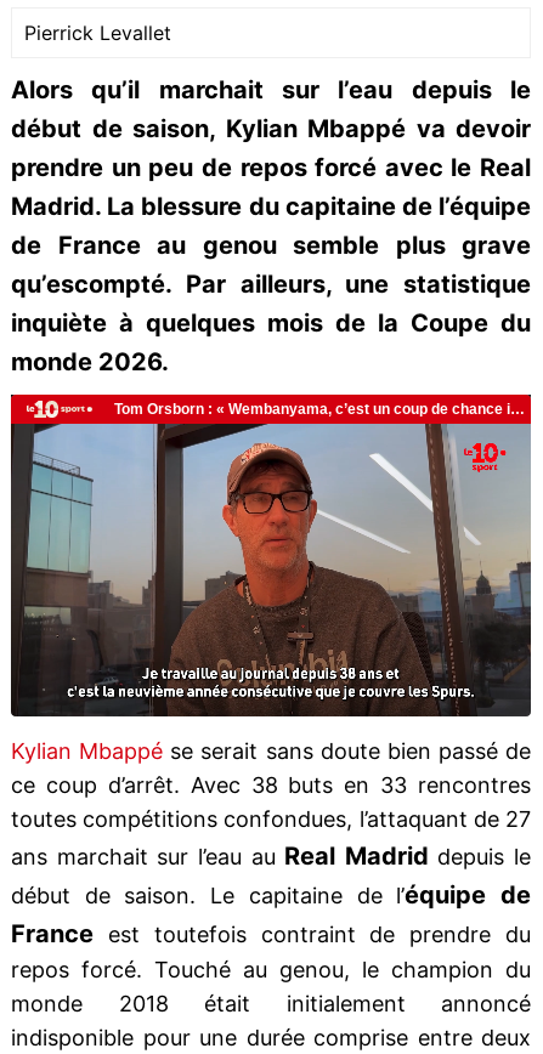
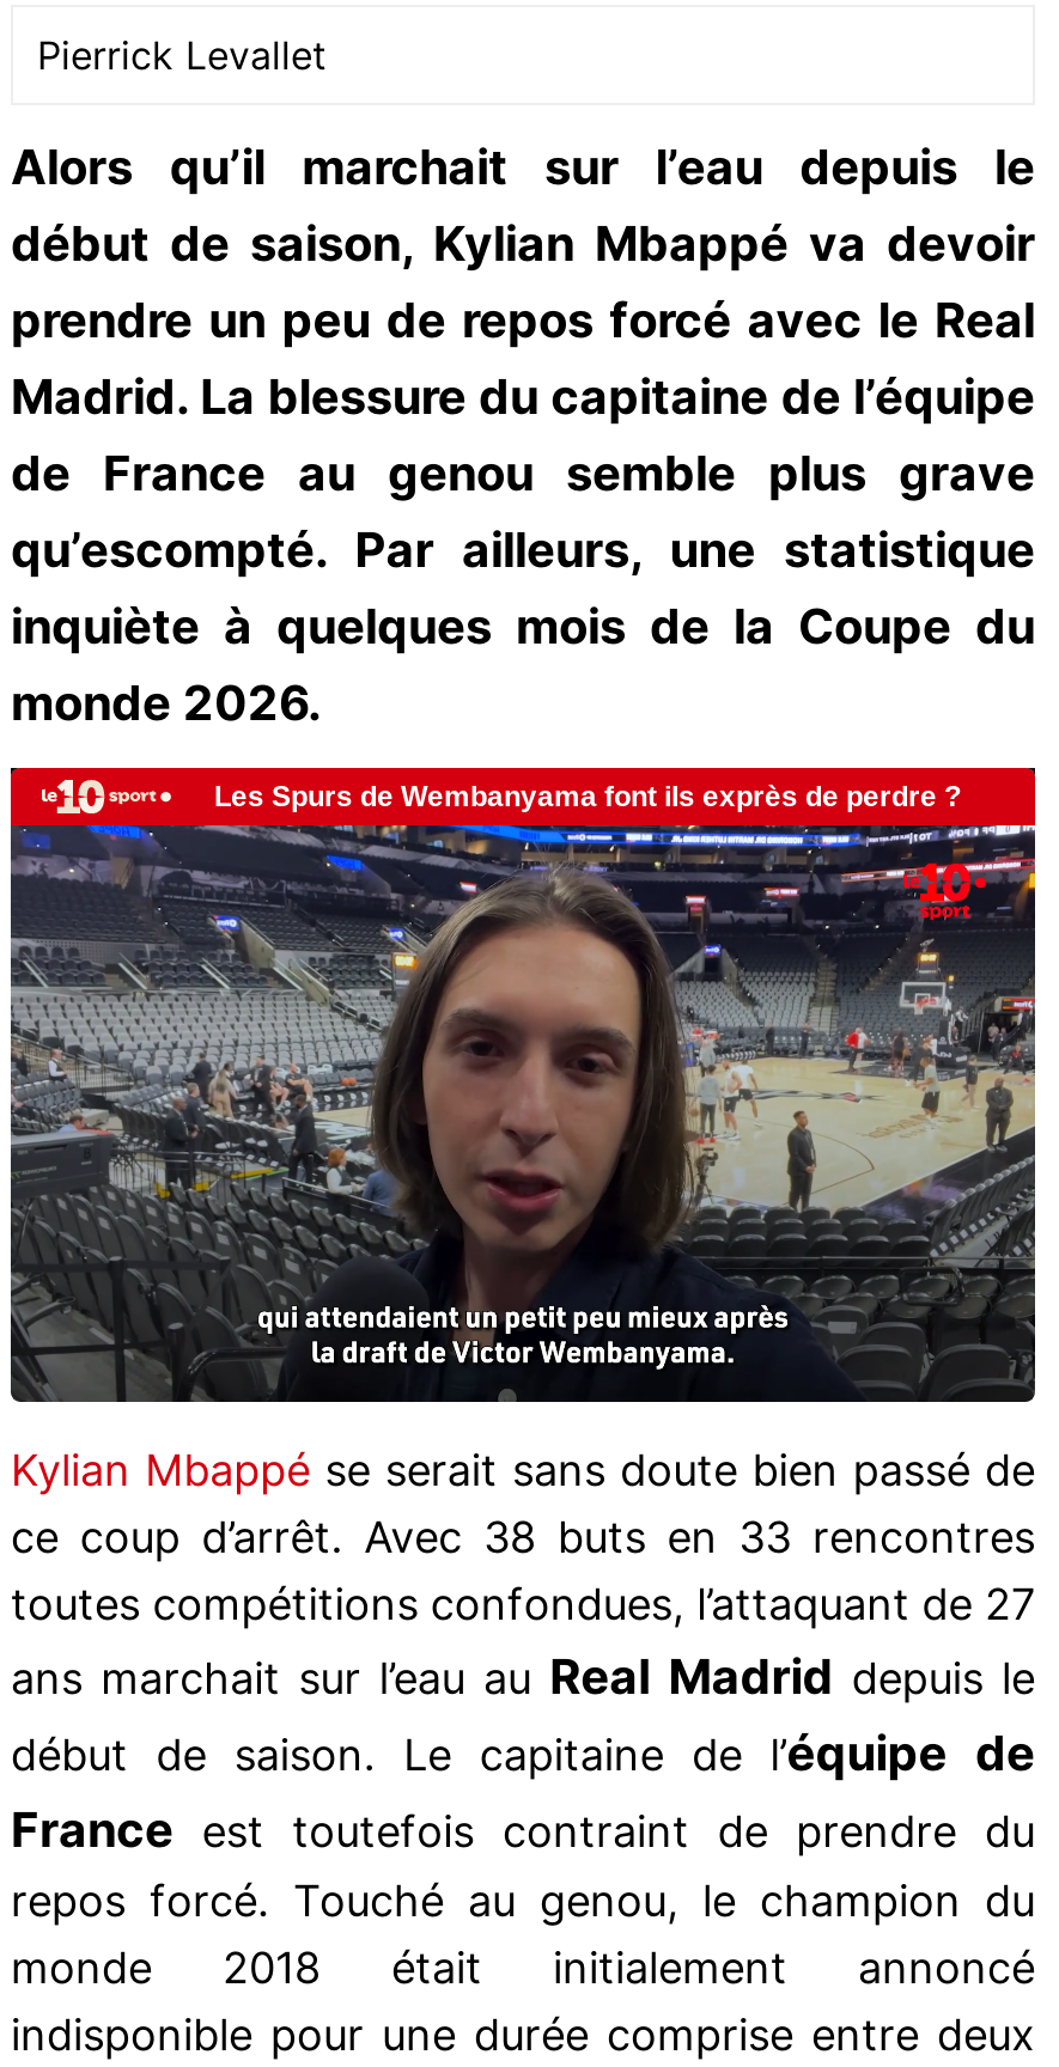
- [image]
+ [image]
